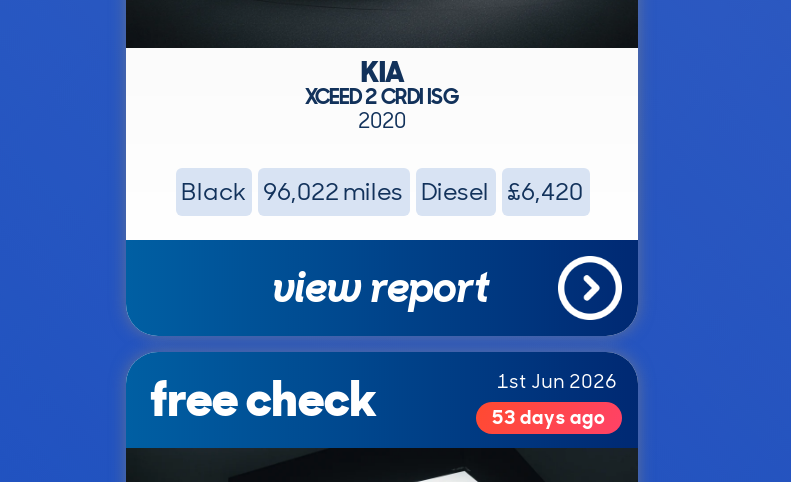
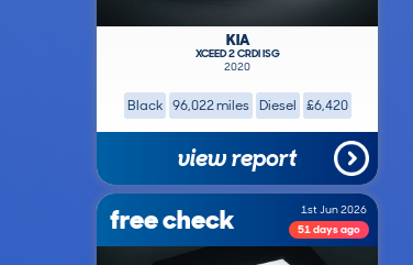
- 53 days ago
+ 51 days ago
